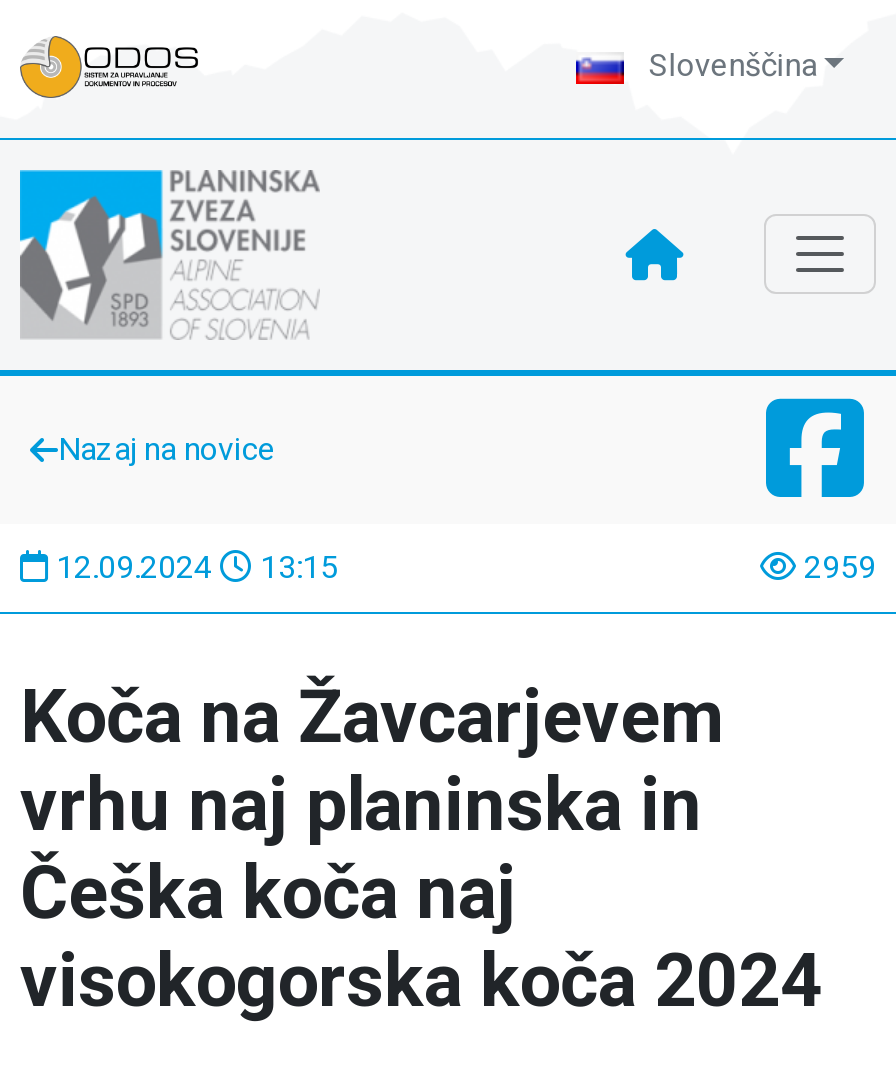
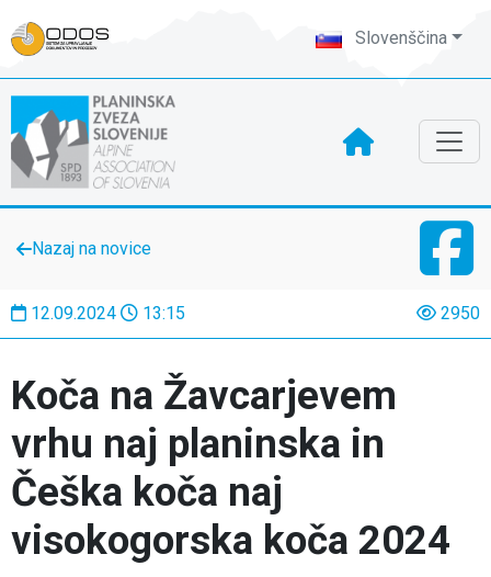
- 2959
+ 2950
